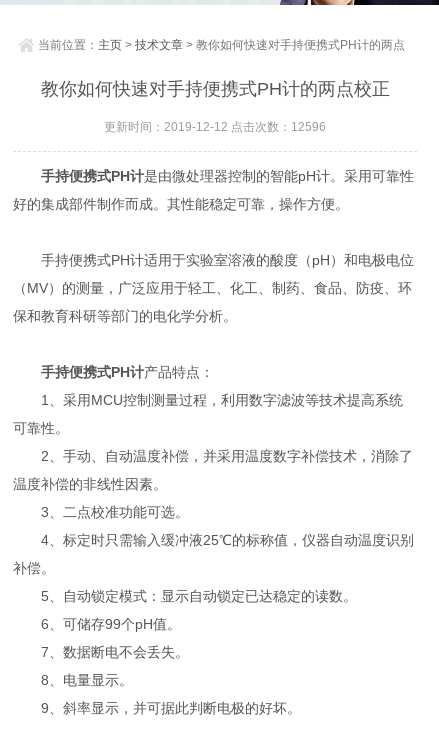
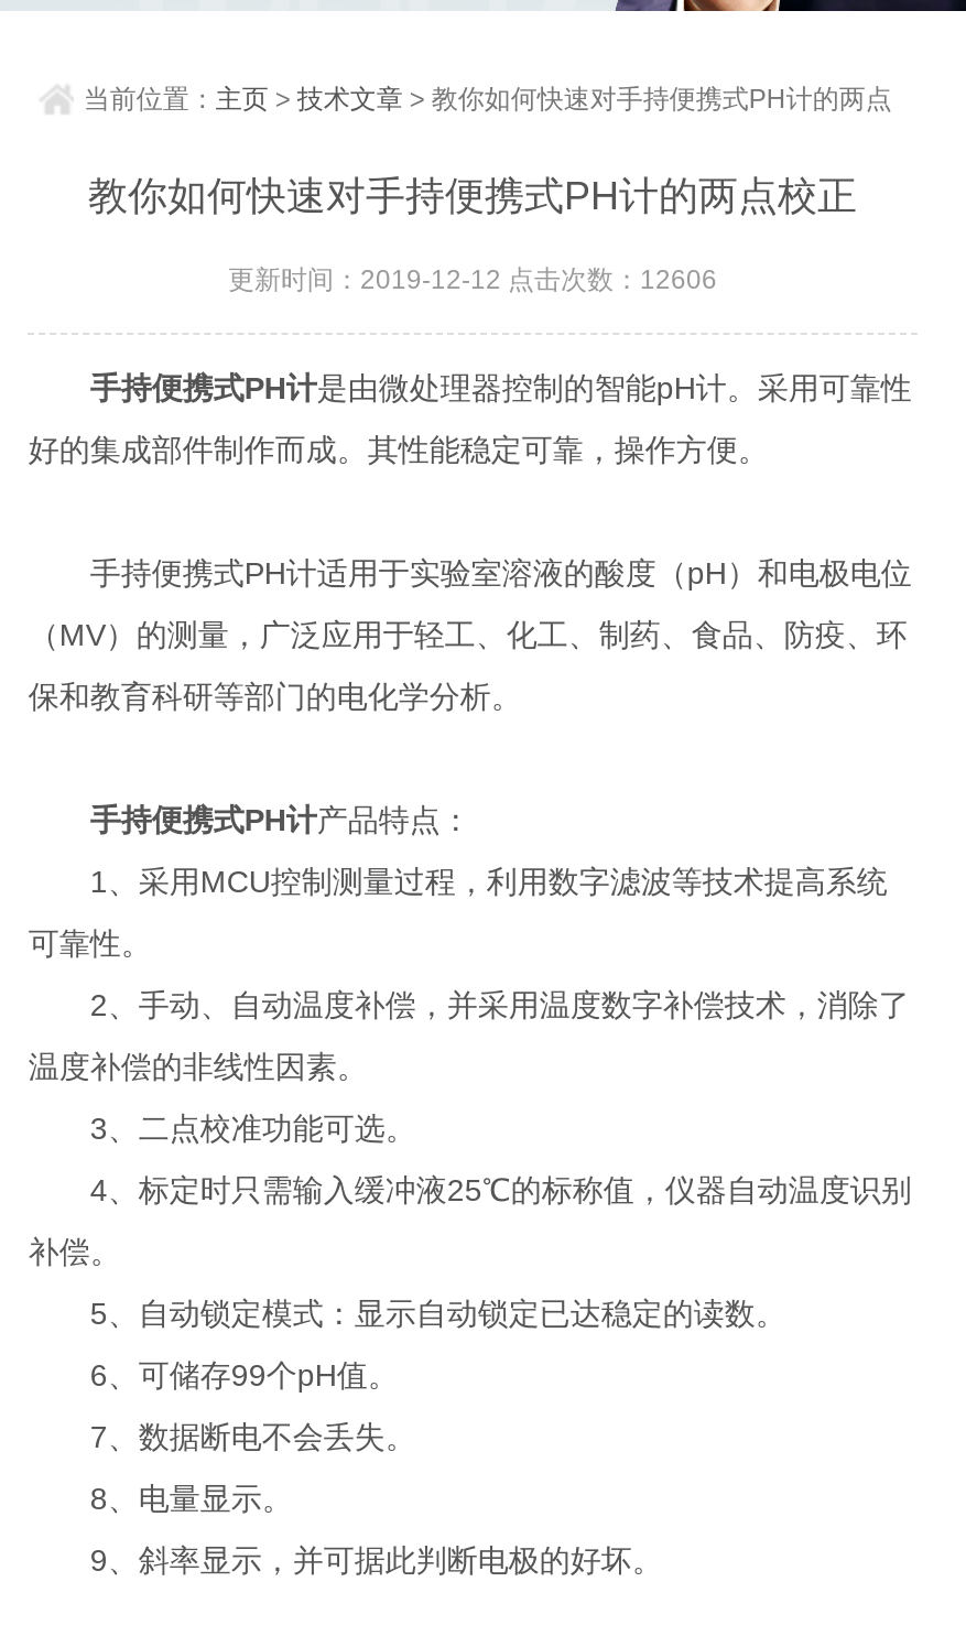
- 更新时间：2019-12-12 点击次数：12596
+ 更新时间：2019-12-12 点击次数：12606
